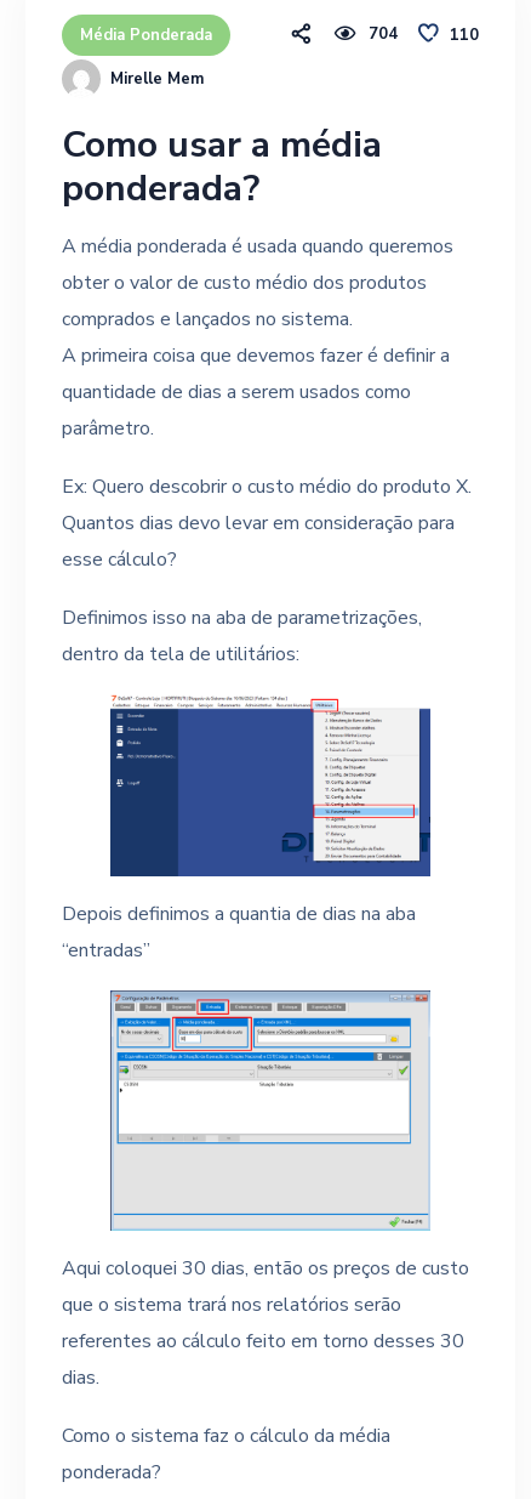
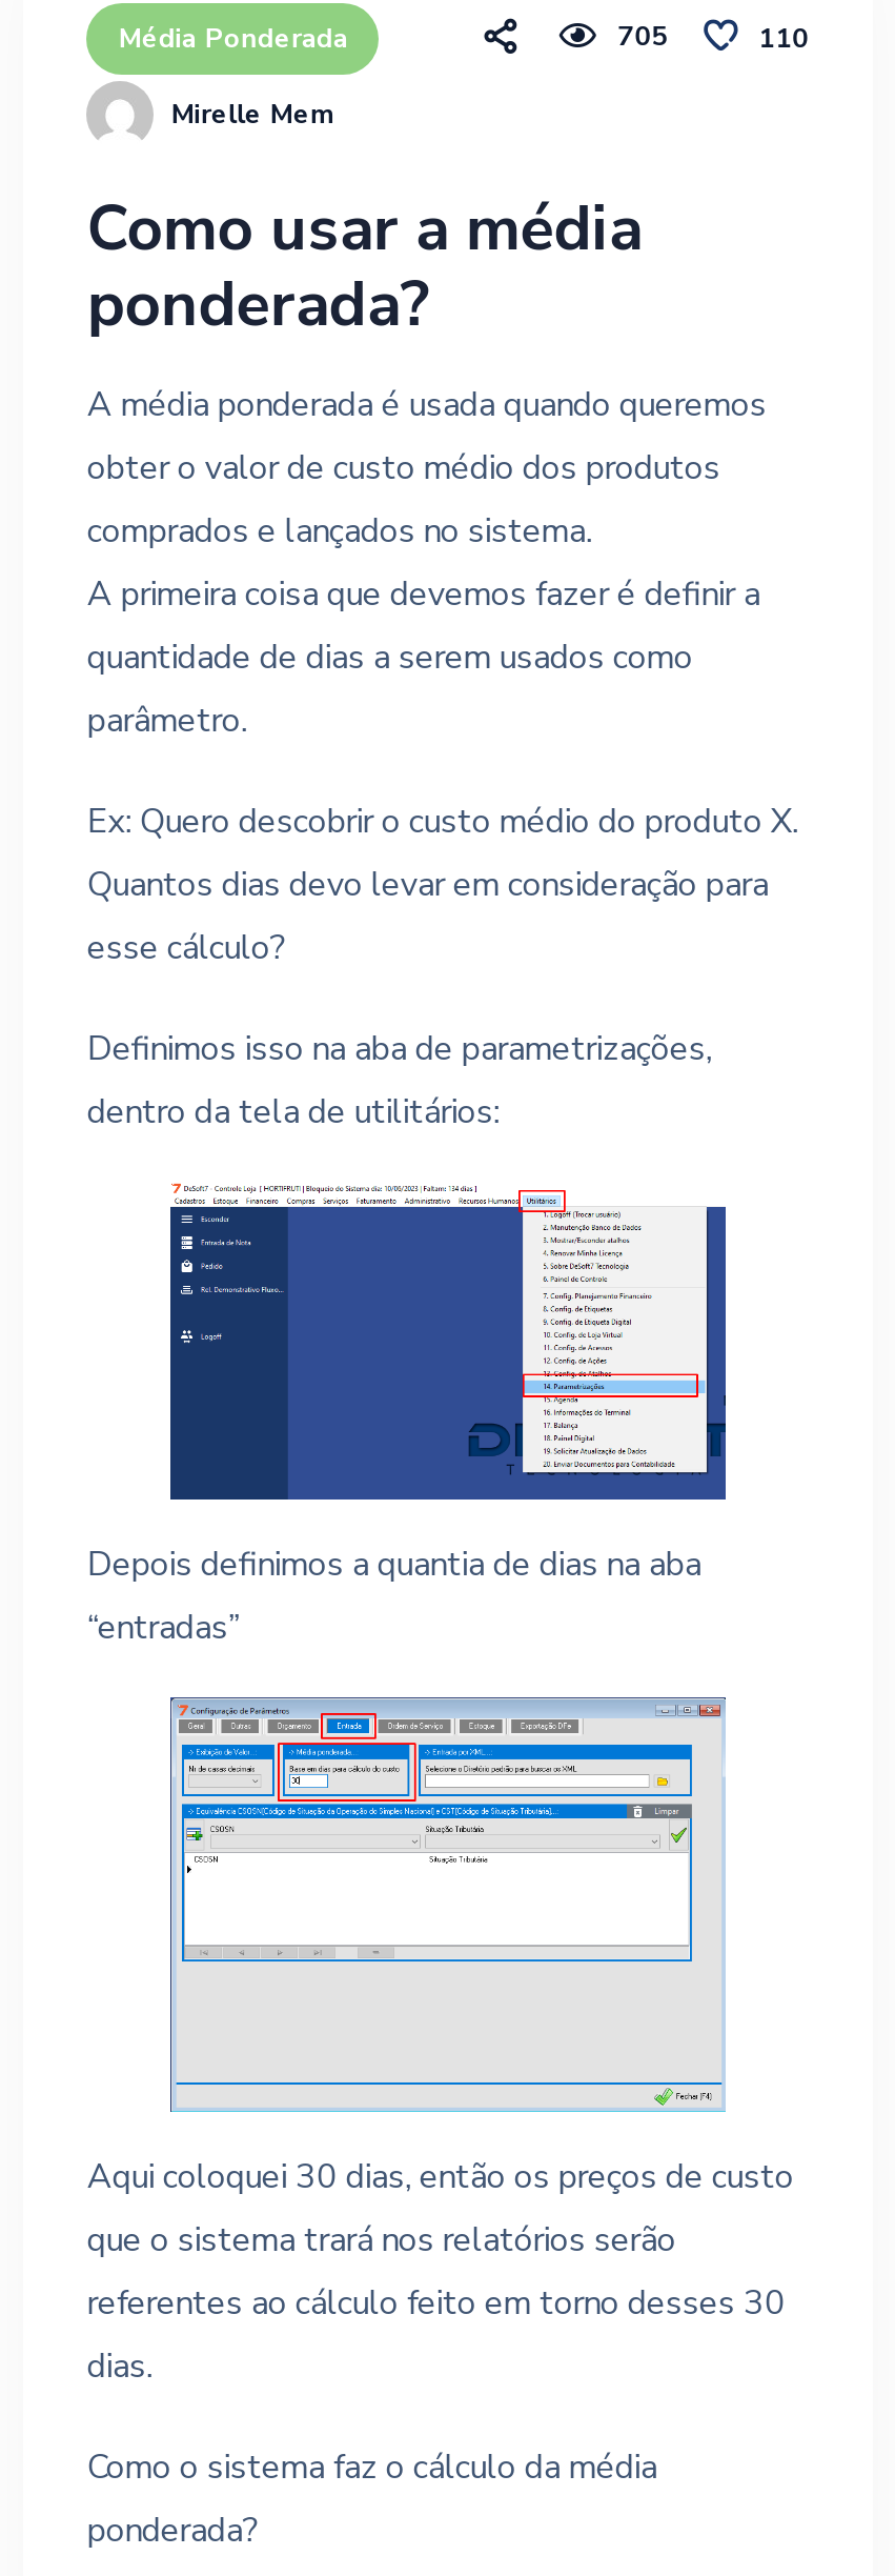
- 704
+ 705
